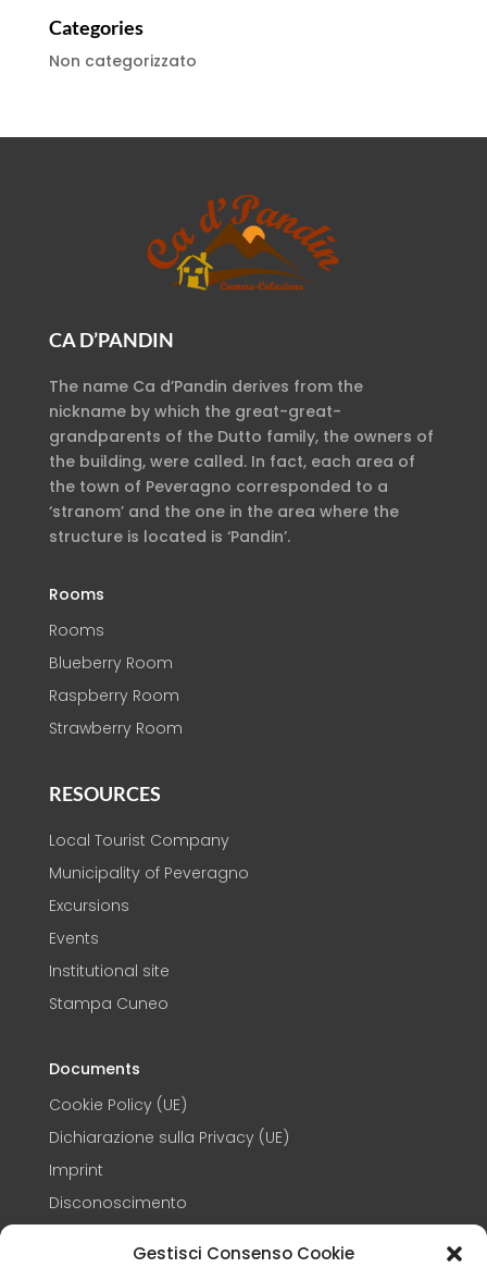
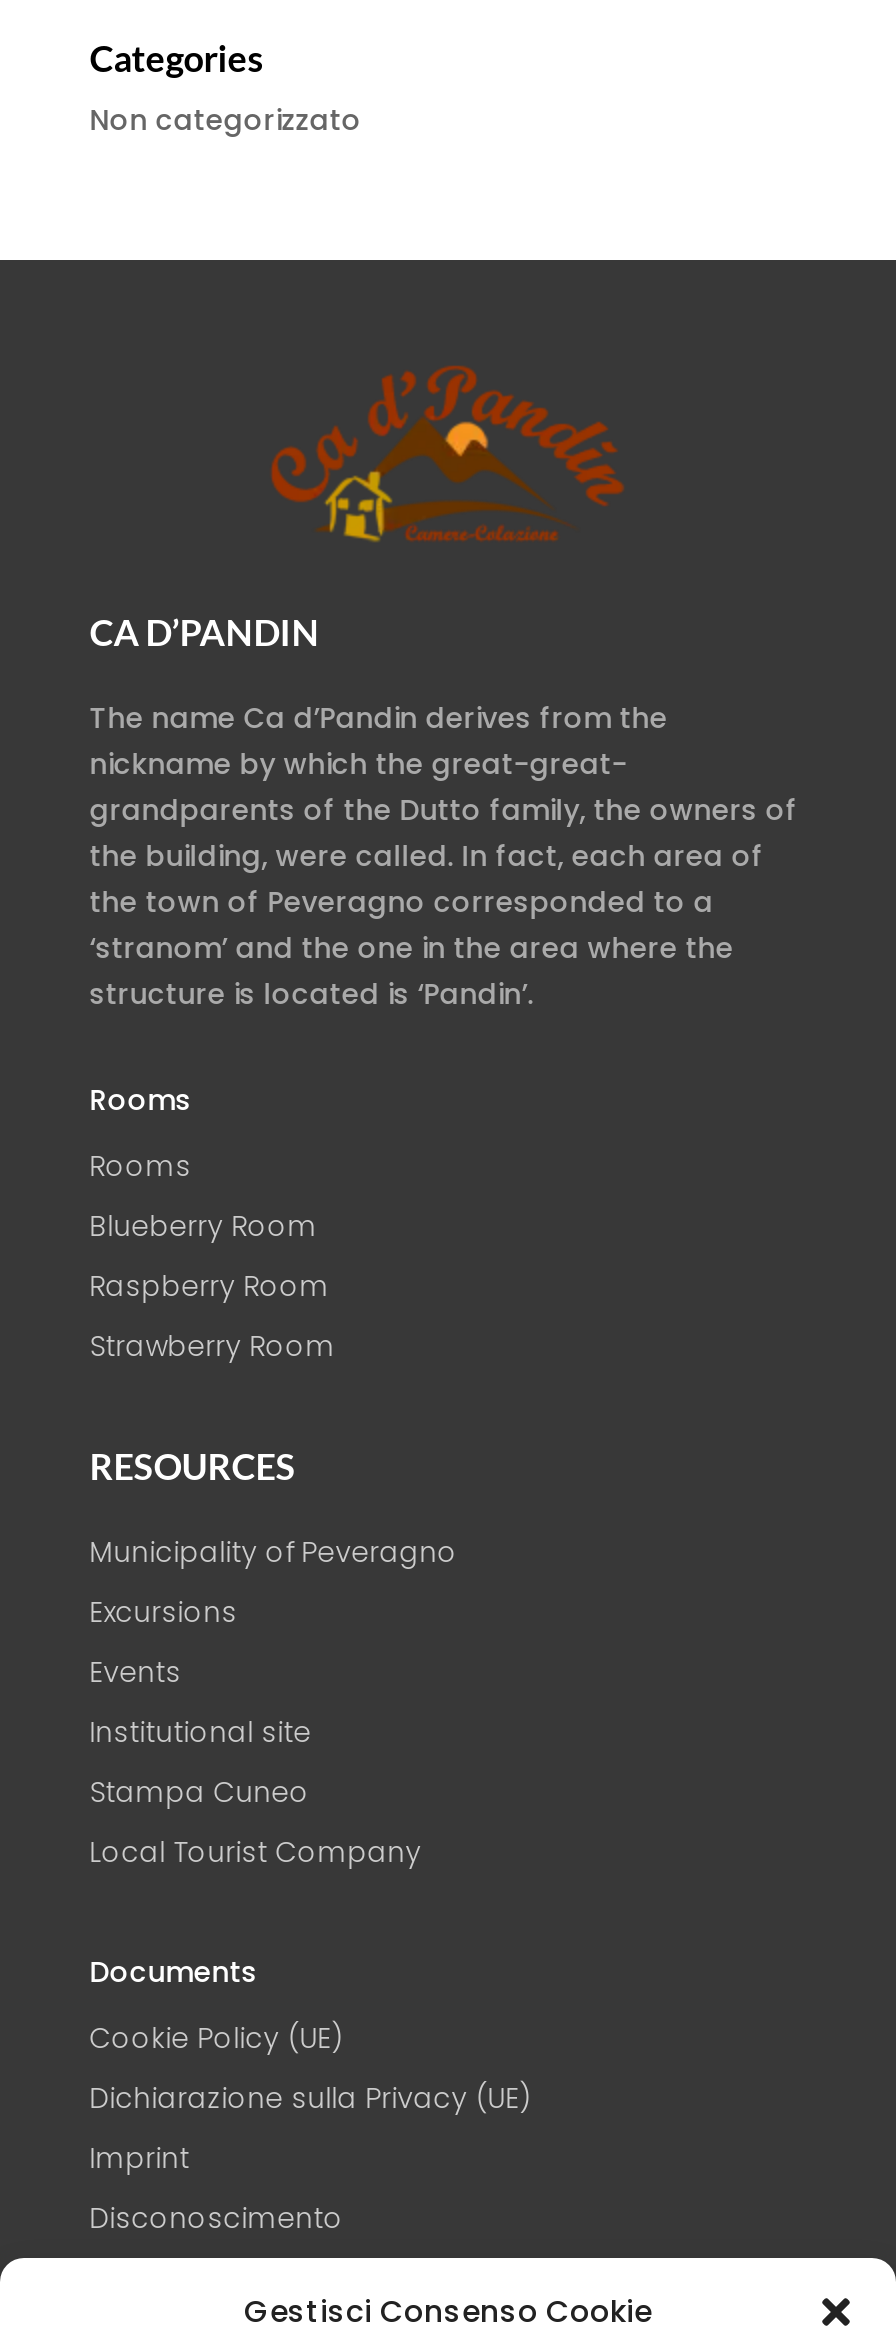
moved down: Local Tourist Company

moved up: Municipality of Peveragno | Excursions | Events | Institutional site | Stampa Cuneo
